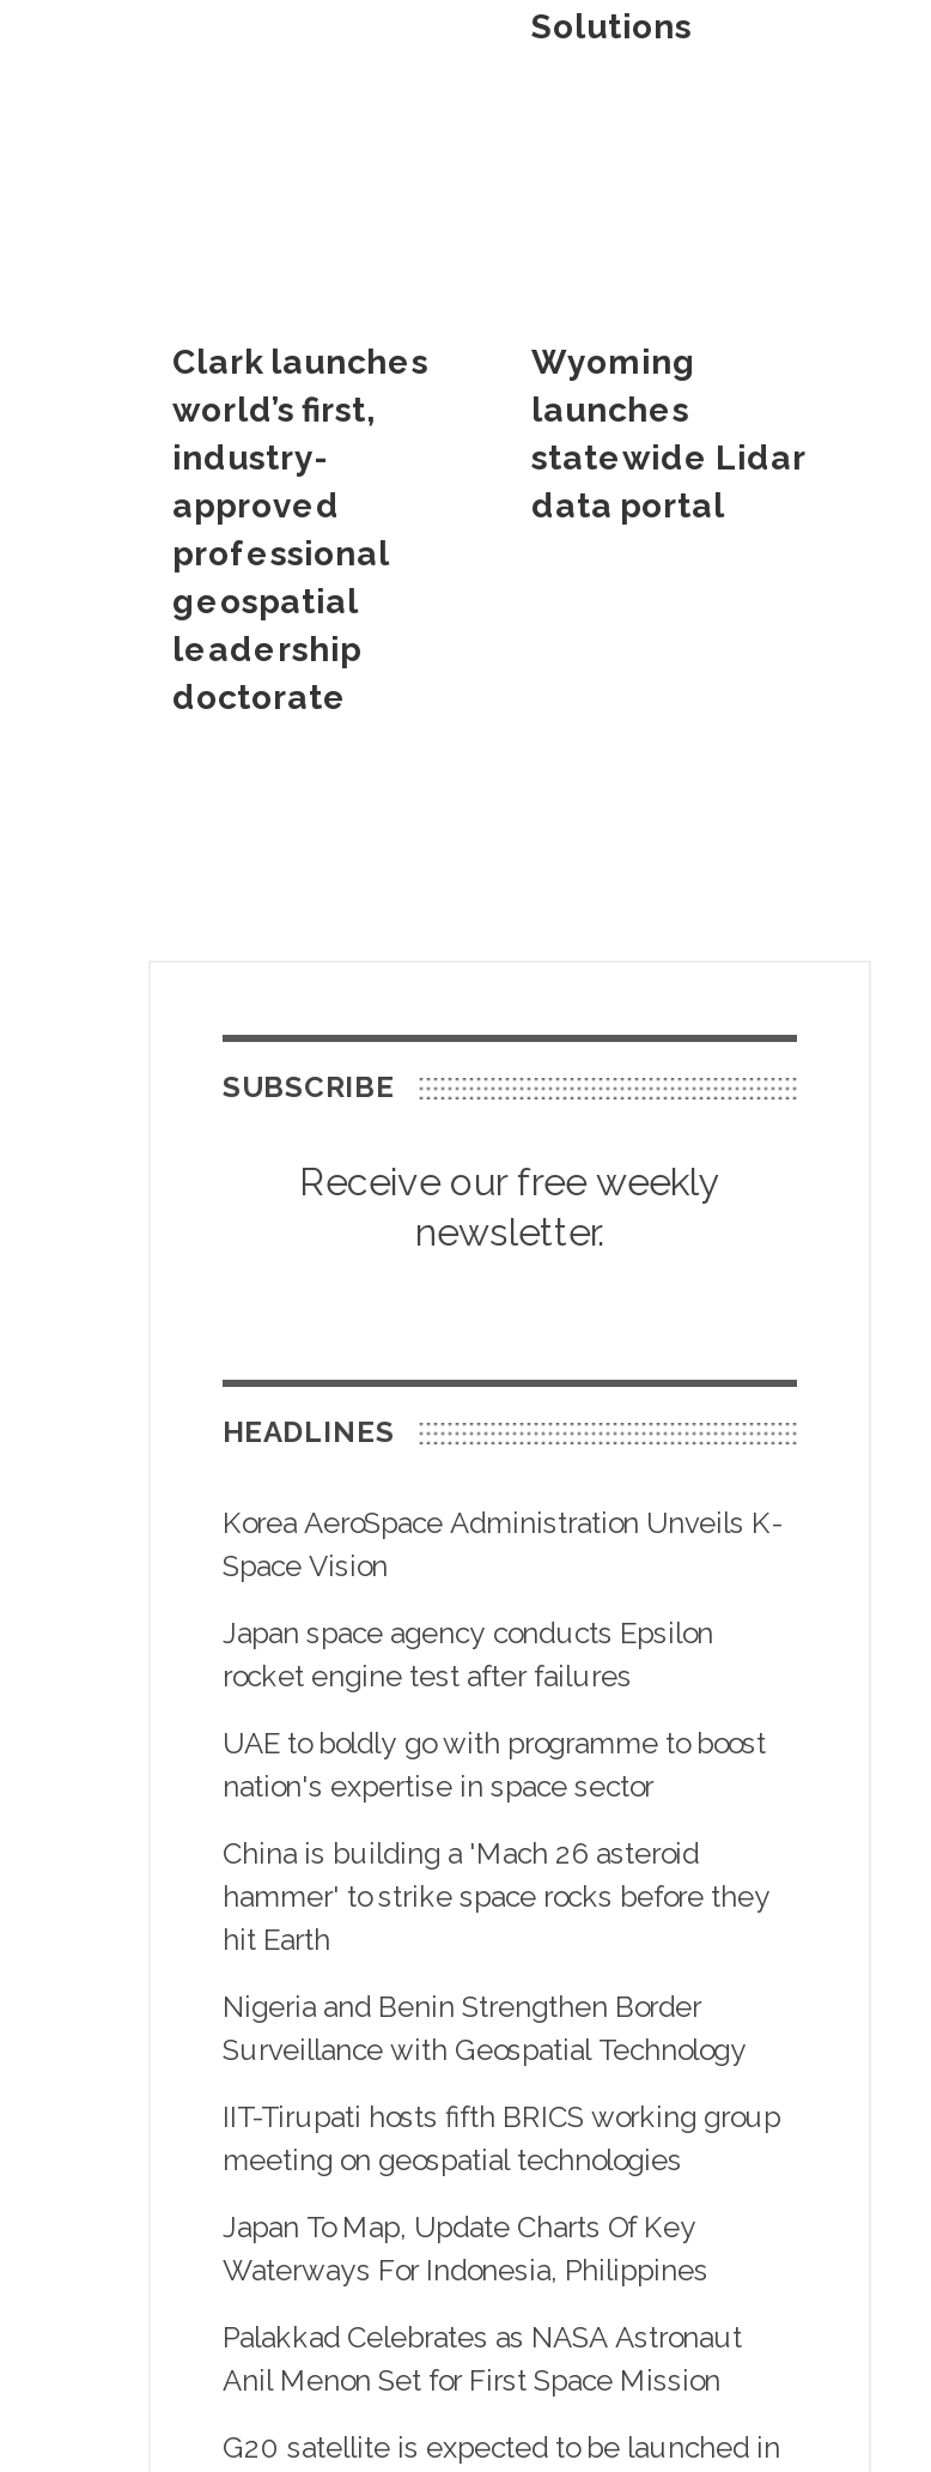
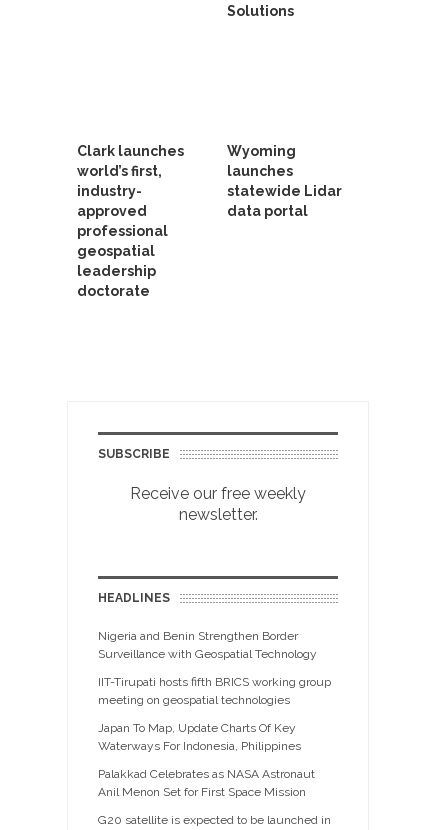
- Korea AeroSpace Administration Unveils K-
- Space Vision
- Japan space agency conducts Epsilon
- rocket engine test after failures
- UAE to boldly go with programme to boost
- nation's expertise in space sector
- China is building a 'Mach 26 asteroid
- hammer' to strike space rocks before they
- hit Earth
